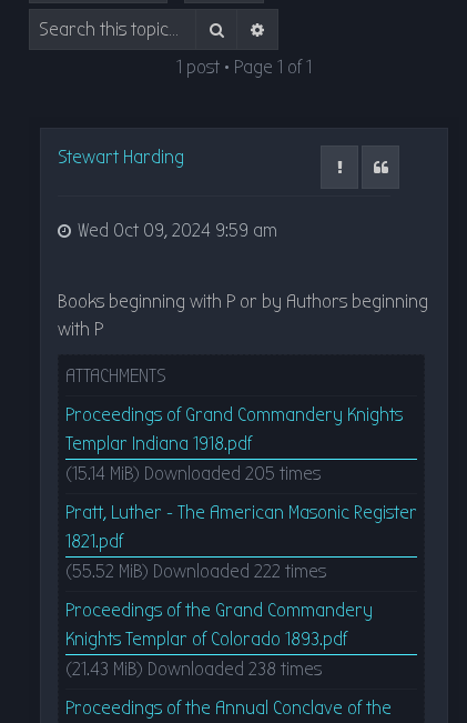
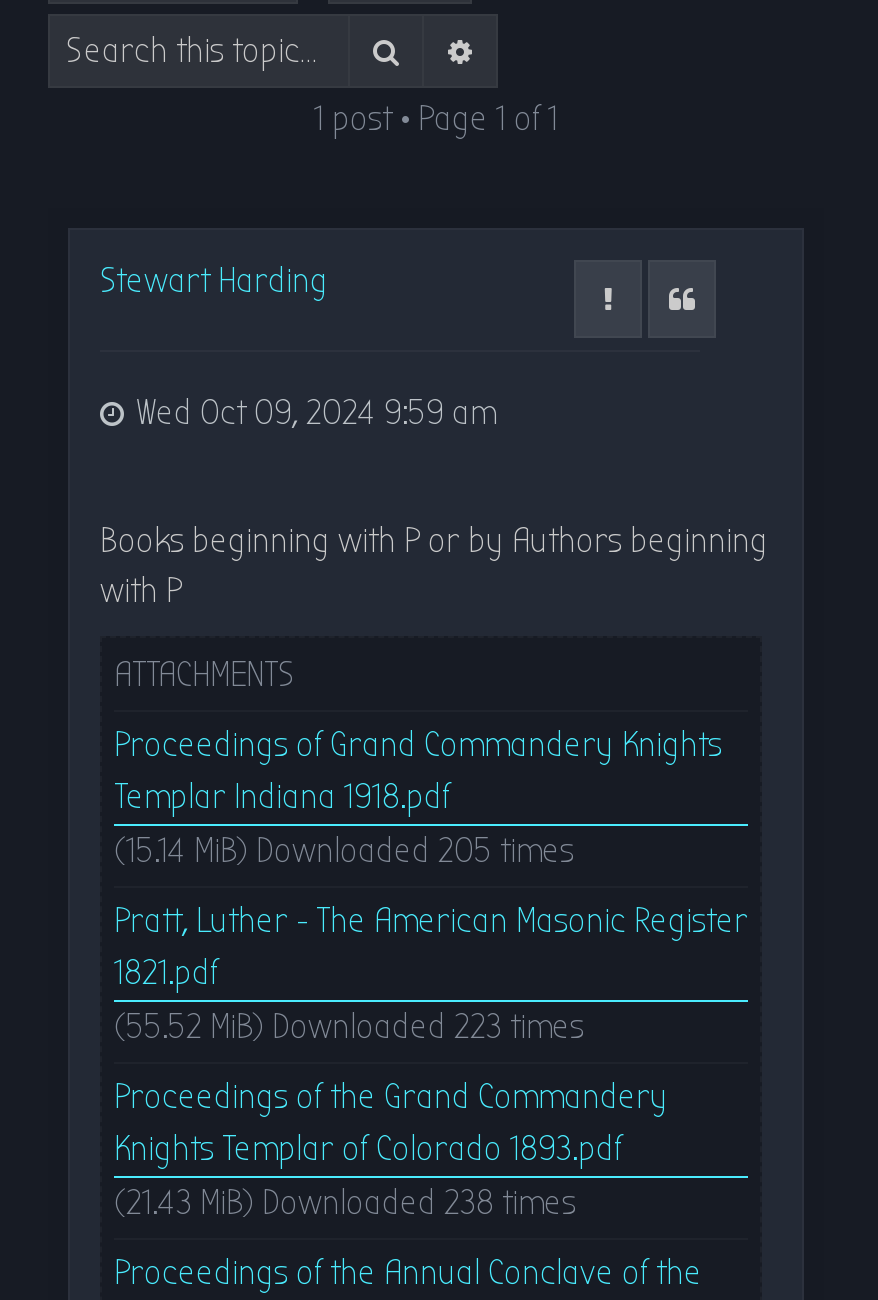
- (55.52 MiB) Downloaded 222 times
+ (55.52 MiB) Downloaded 223 times
